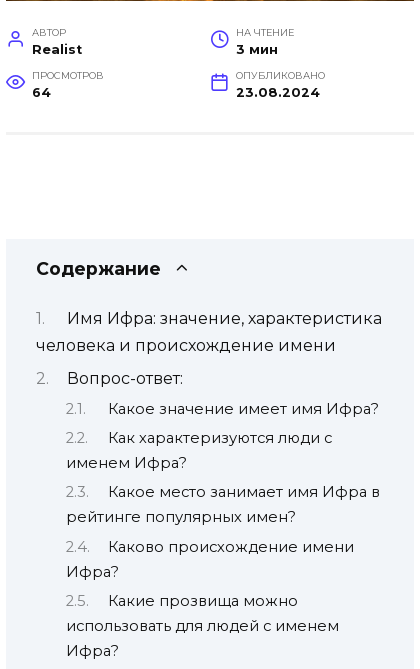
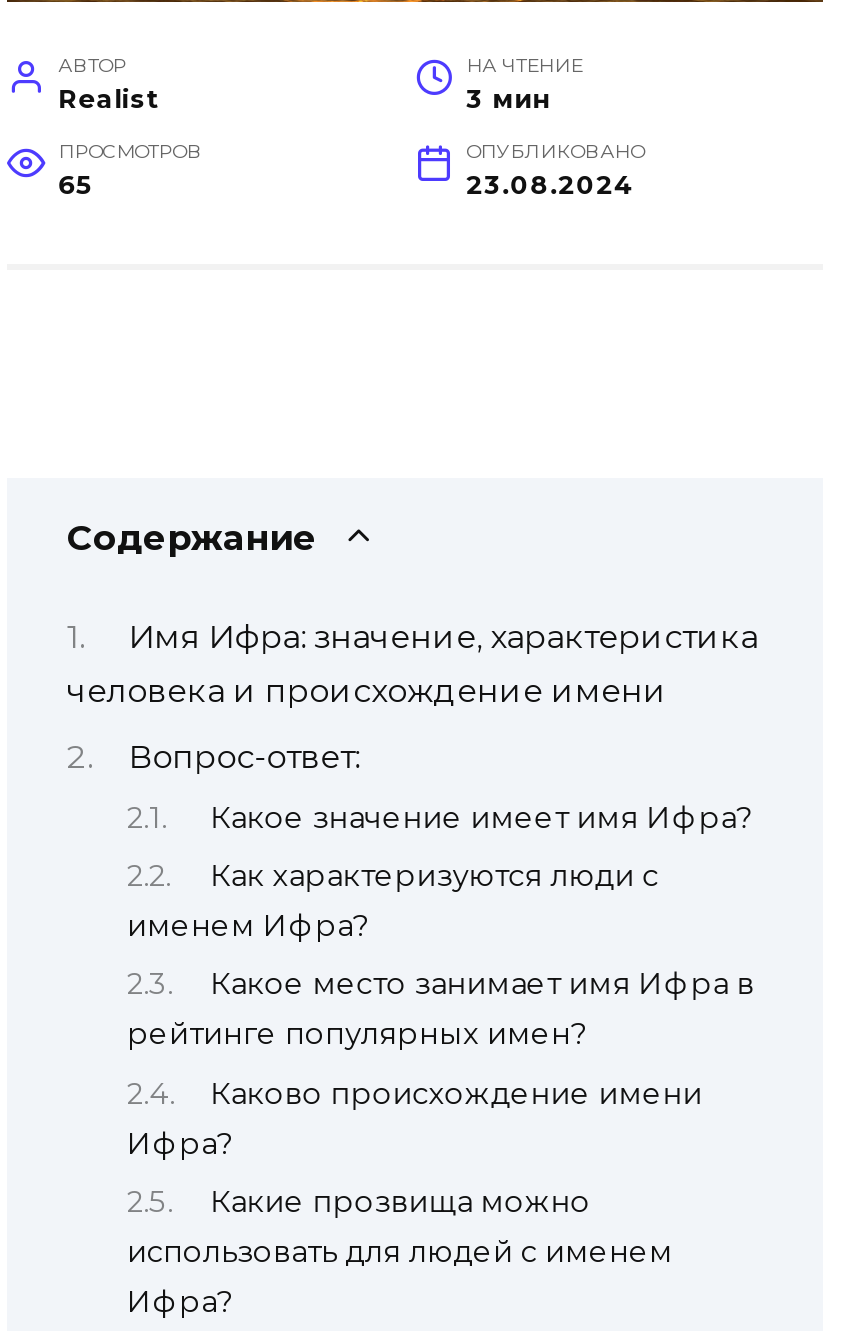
- 64
+ 65
